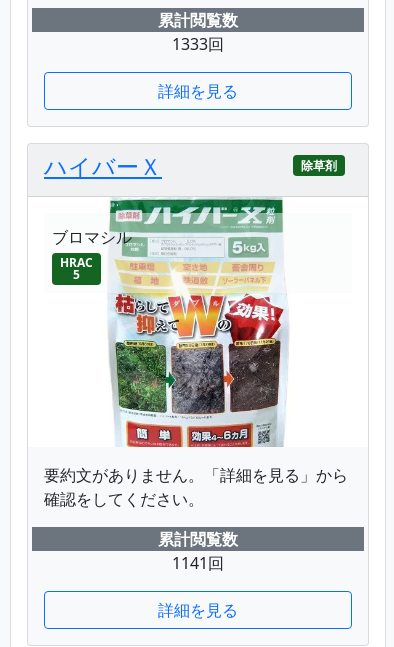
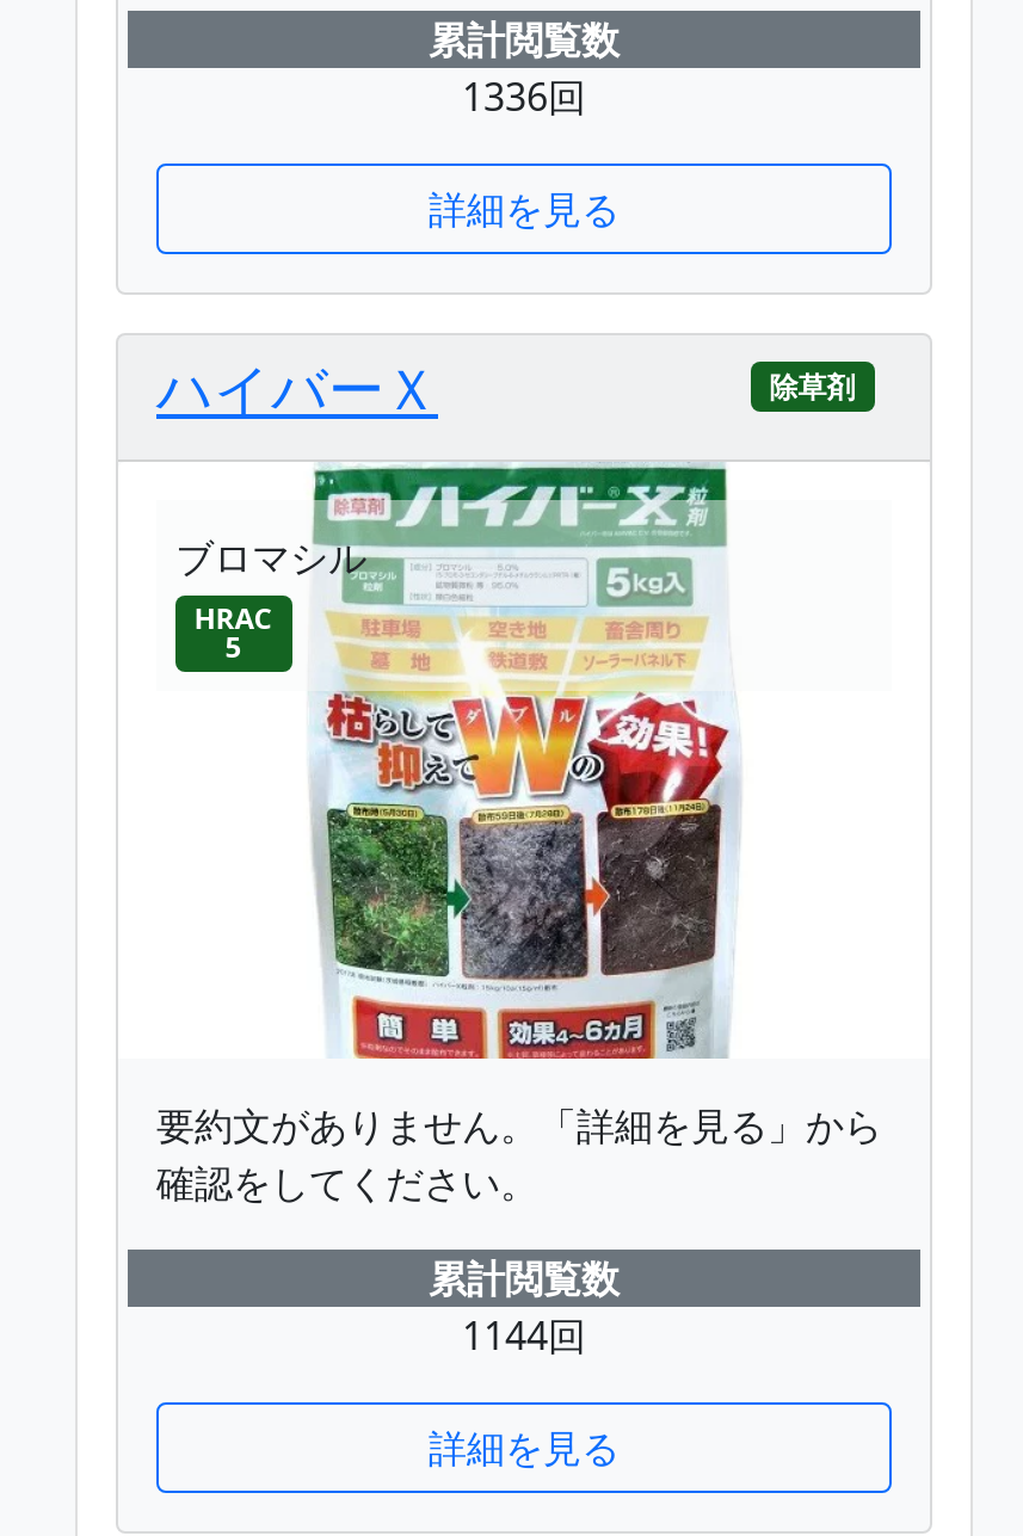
- 1333回
+ 1336回

- 1141回
+ 1144回
